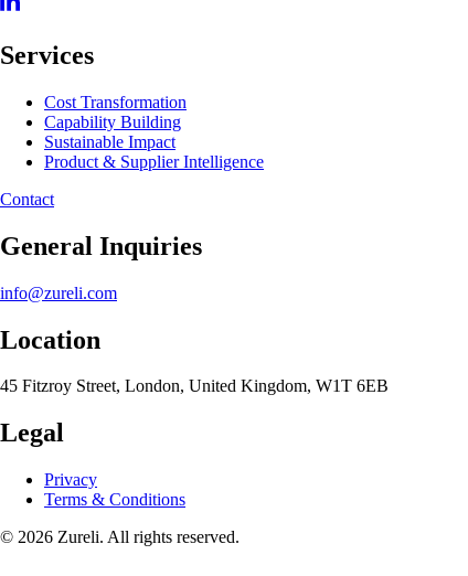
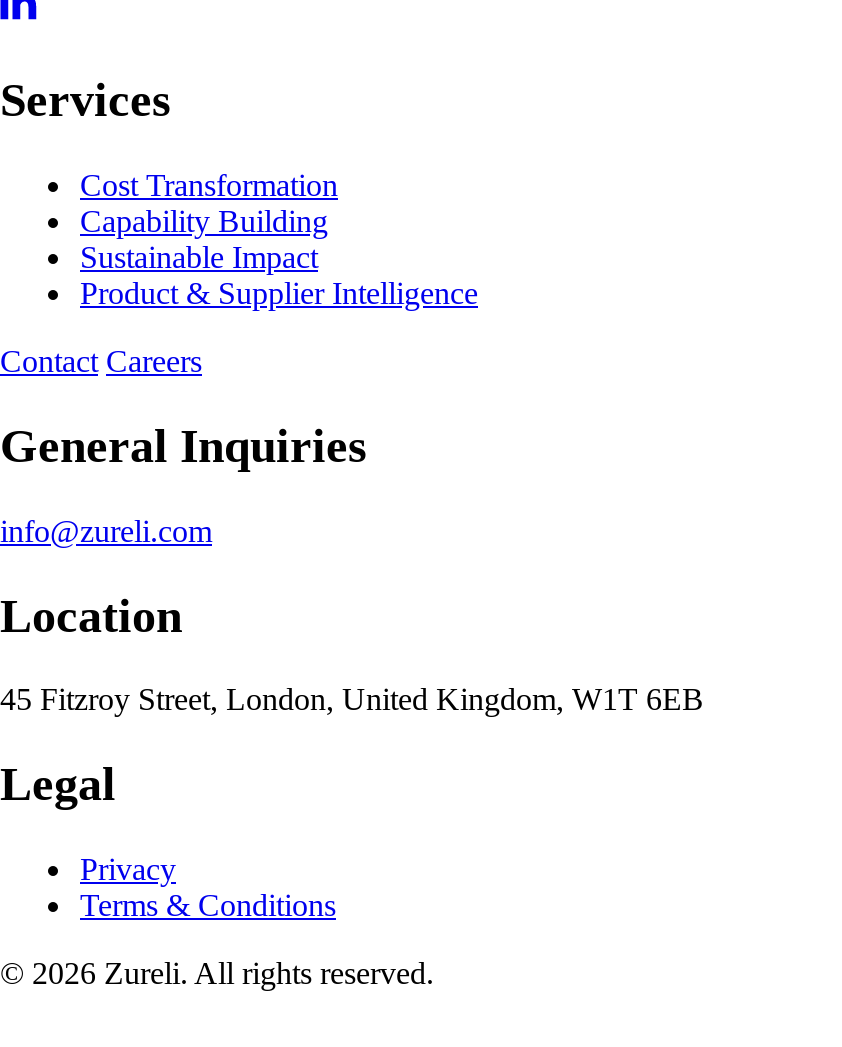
- Contact
+ Contact Careers
